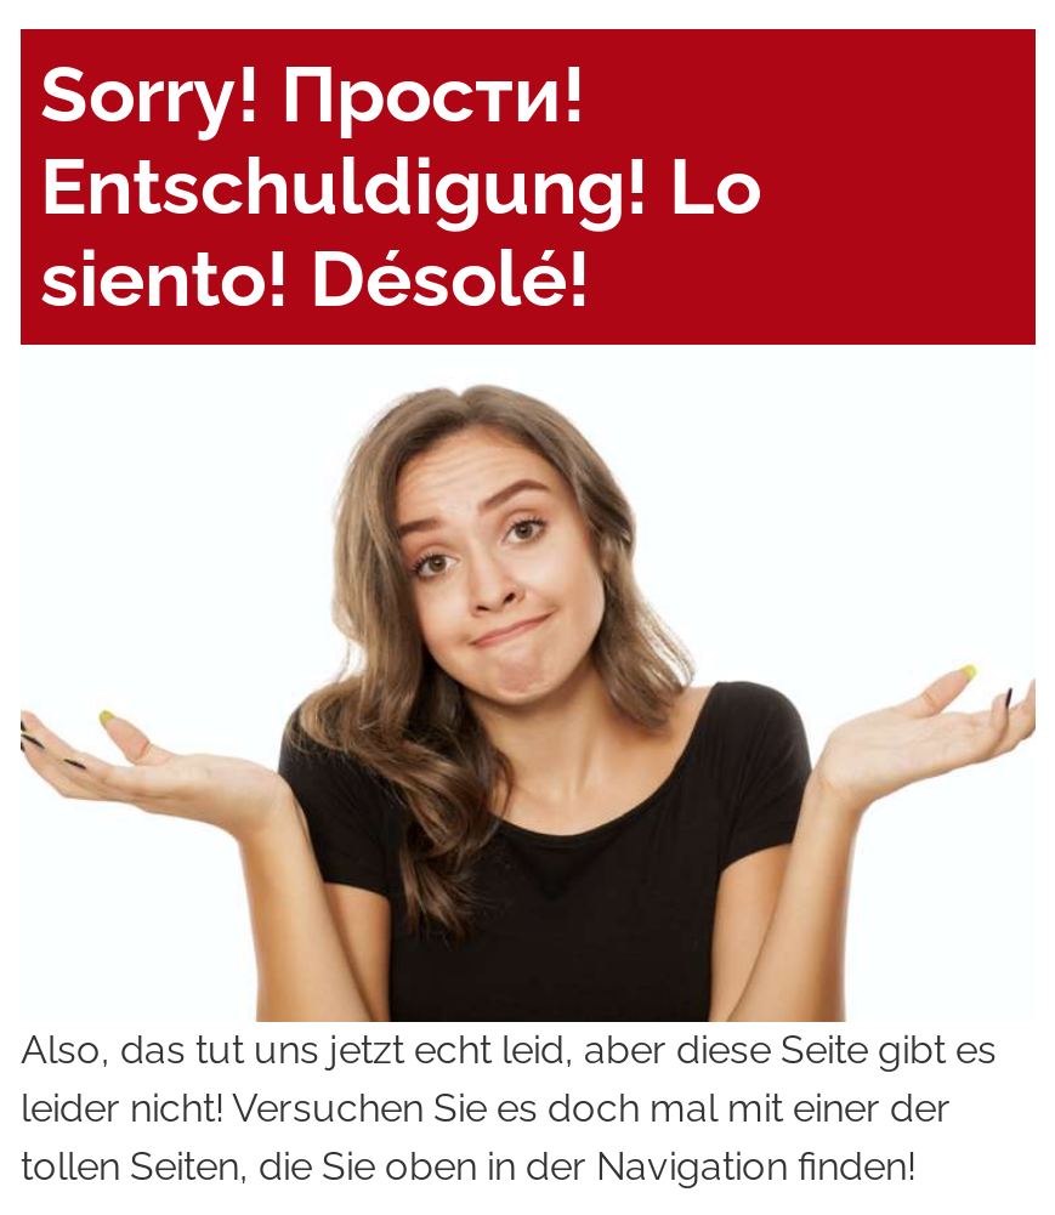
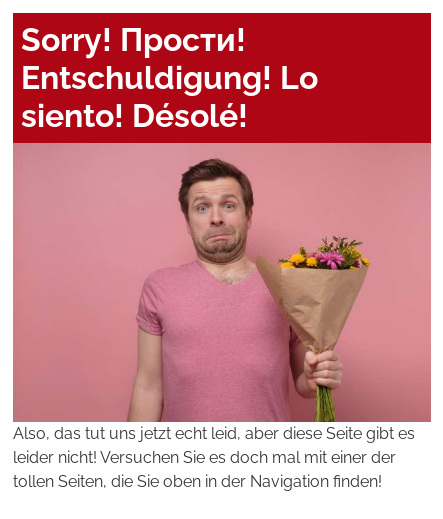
- [image]
+ [image]
